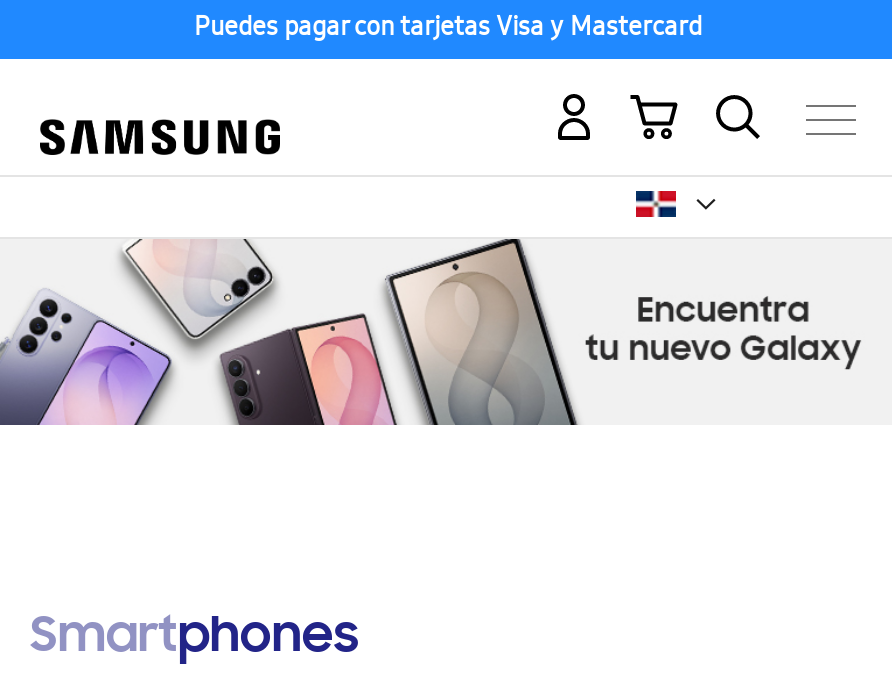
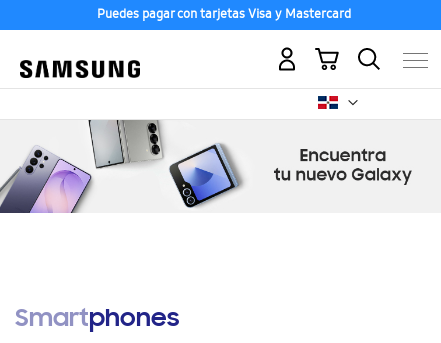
- [image]
+ [image]
